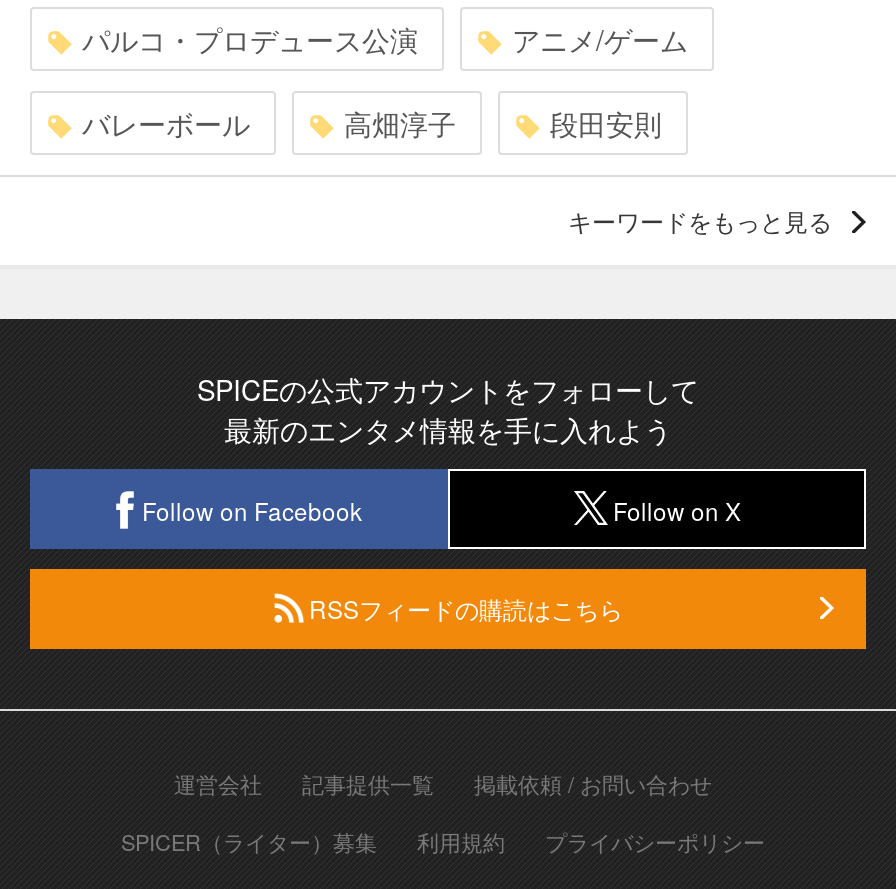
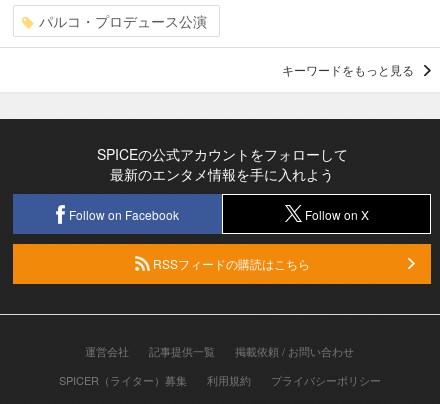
- アニメ/ゲーム
- バレーボール
- 高畑淳子
- 段田安則
